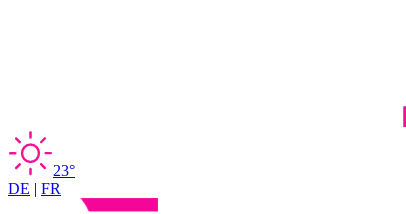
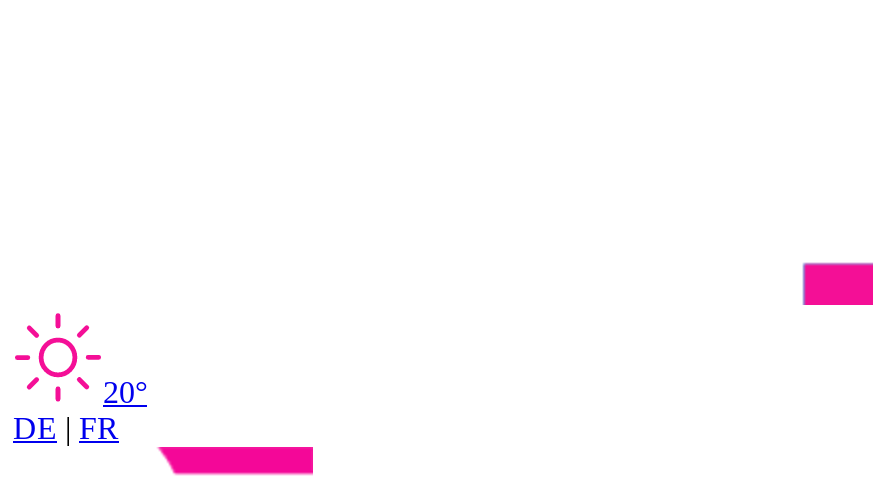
- 23°
+ 20°
